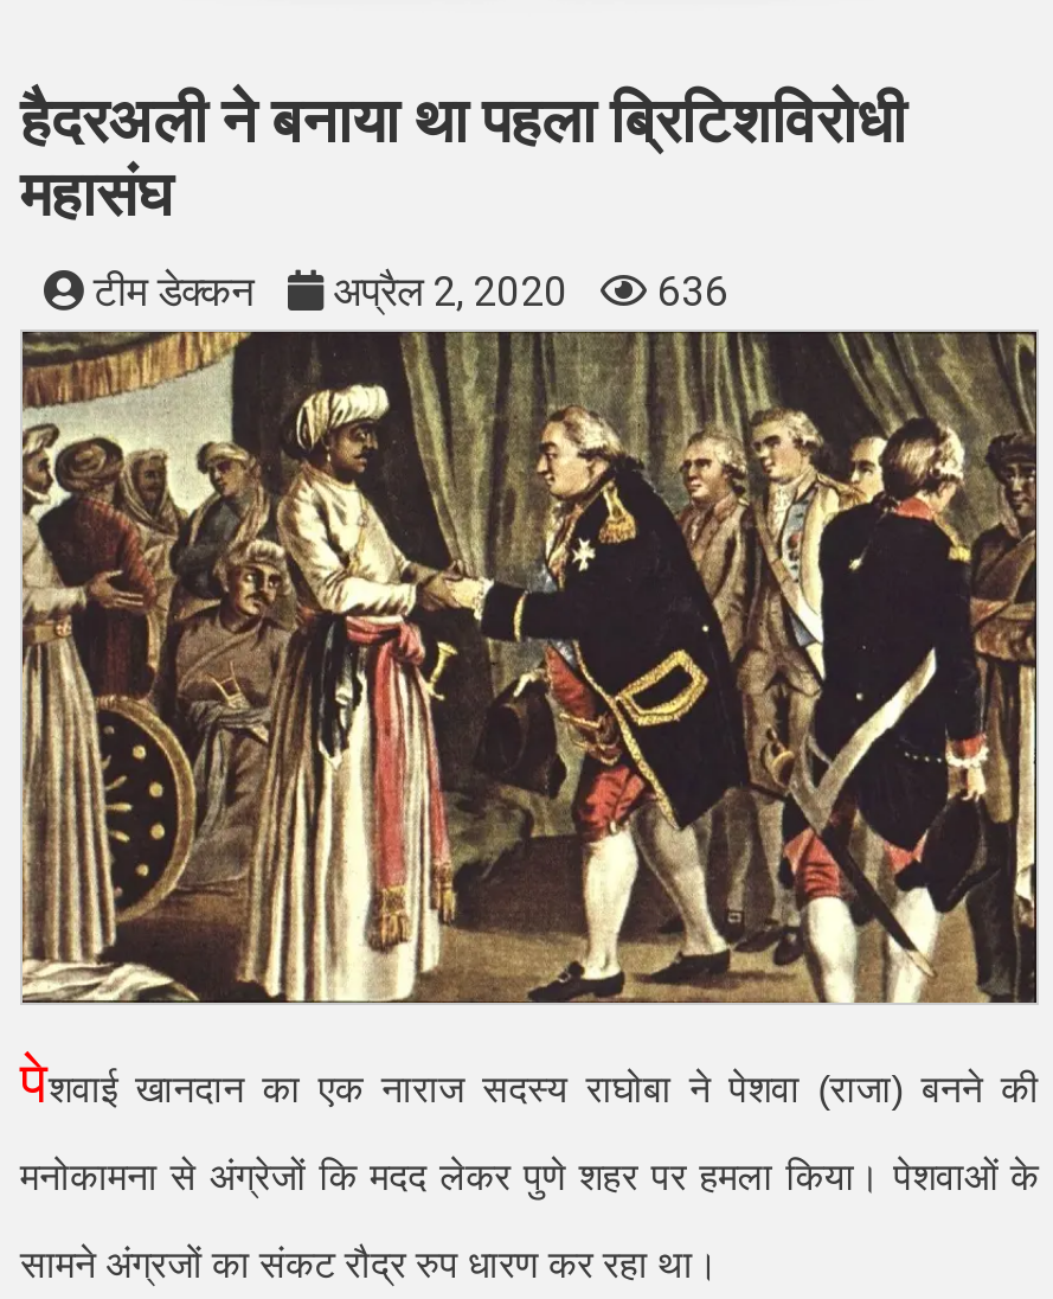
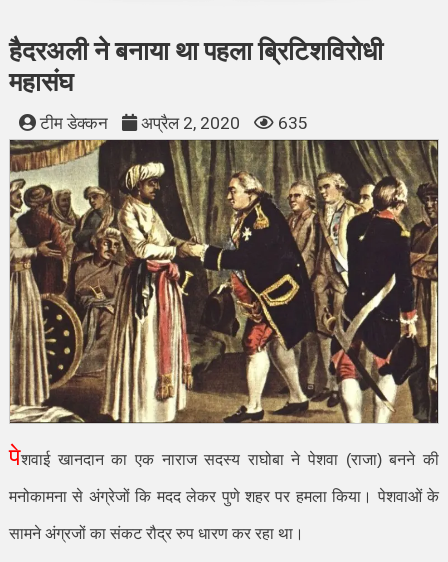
- टीम डेक्कन अप्रैल 2, 2020 636
+ टीम डेक्कन अप्रैल 2, 2020 635
